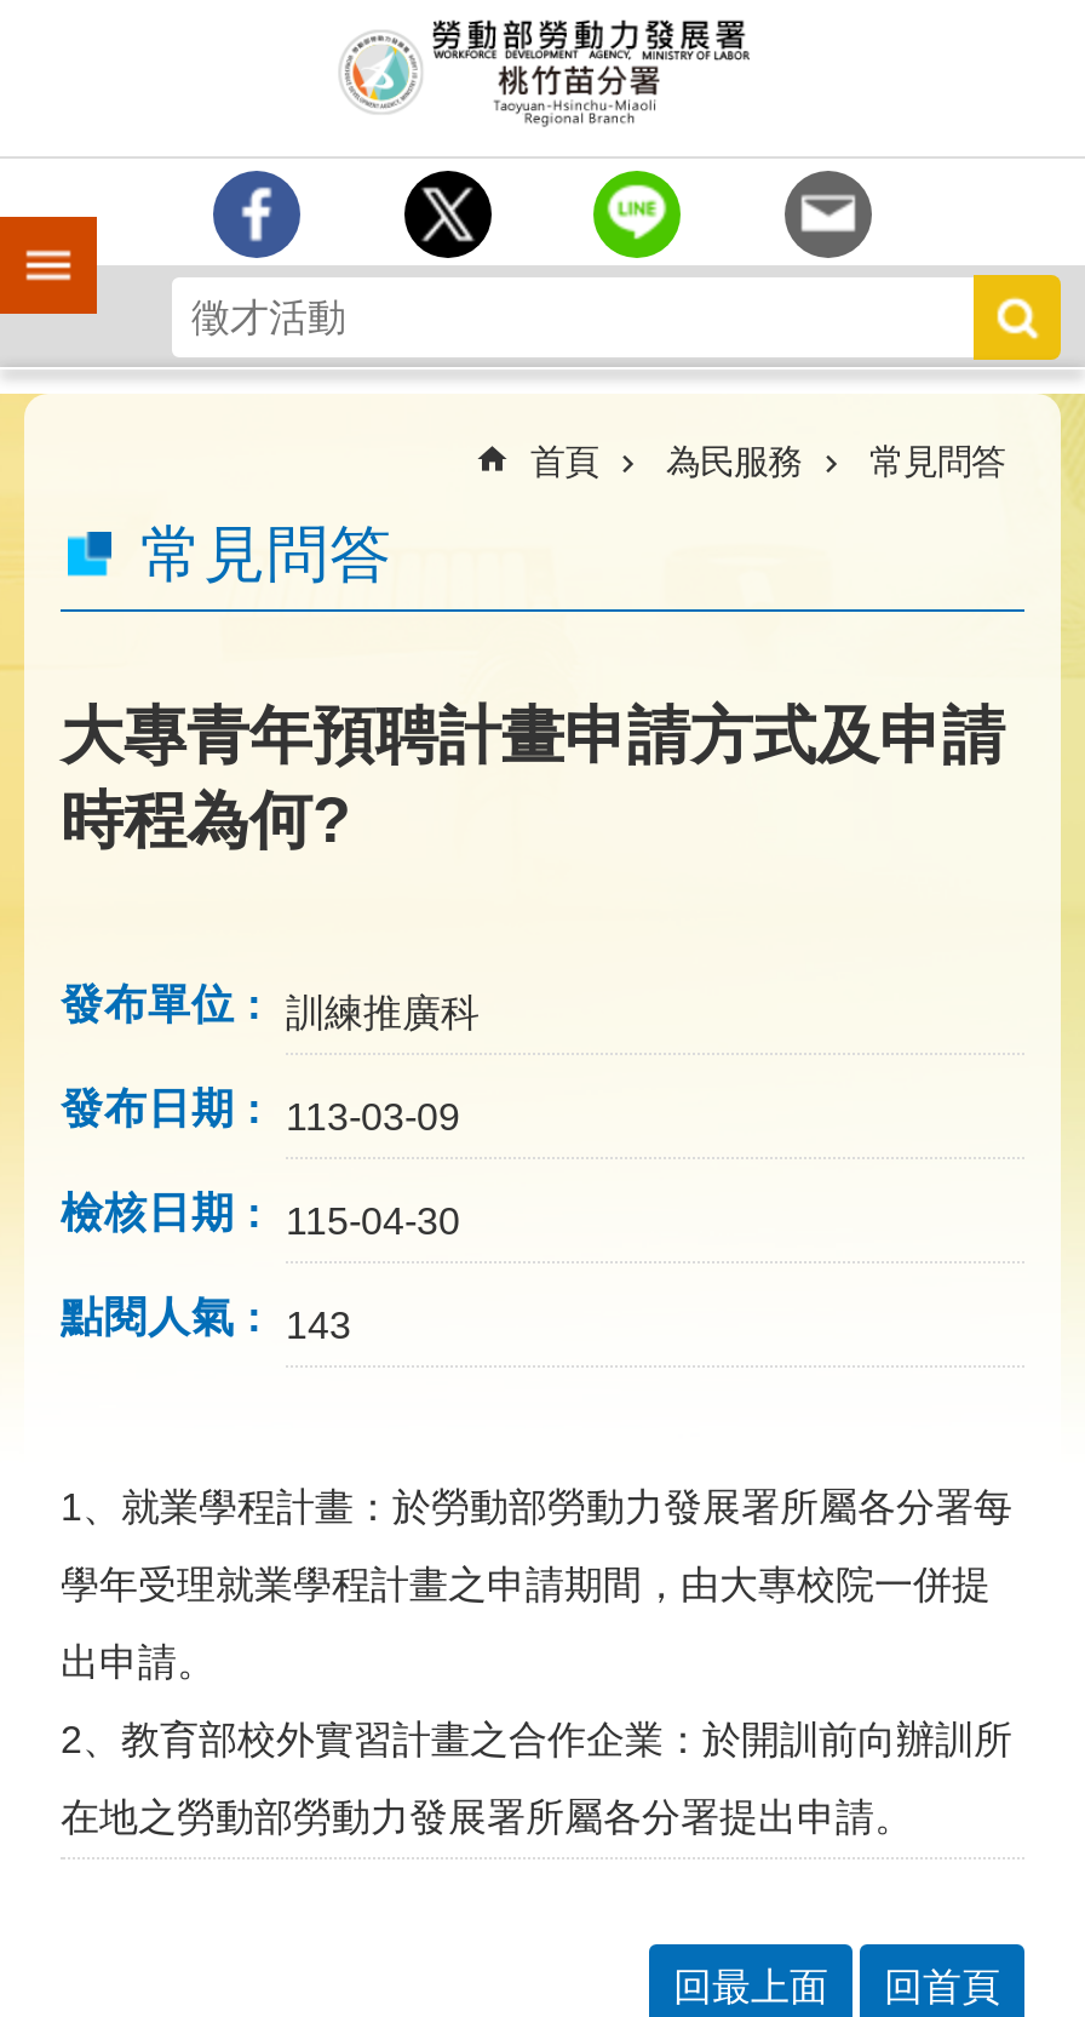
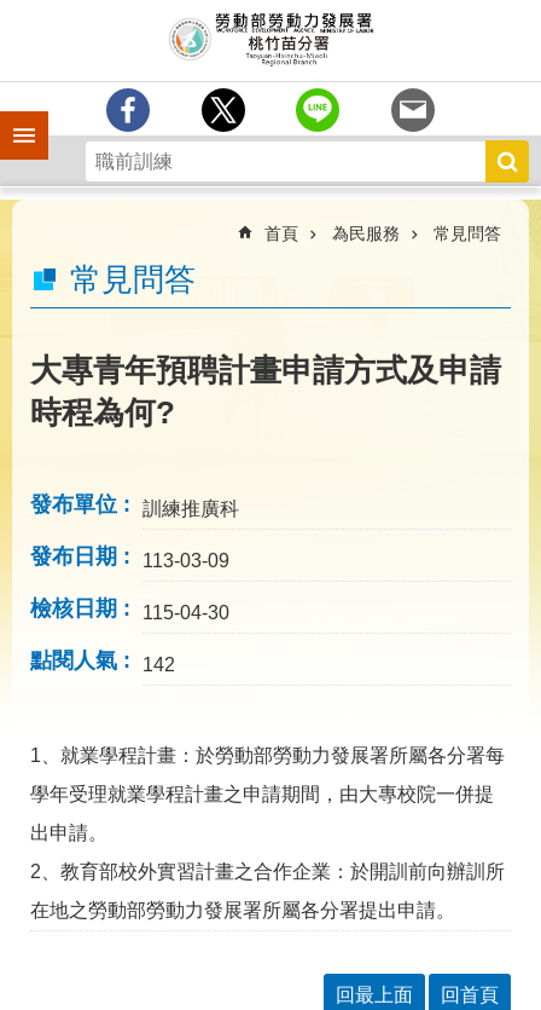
- 143
+ 142
